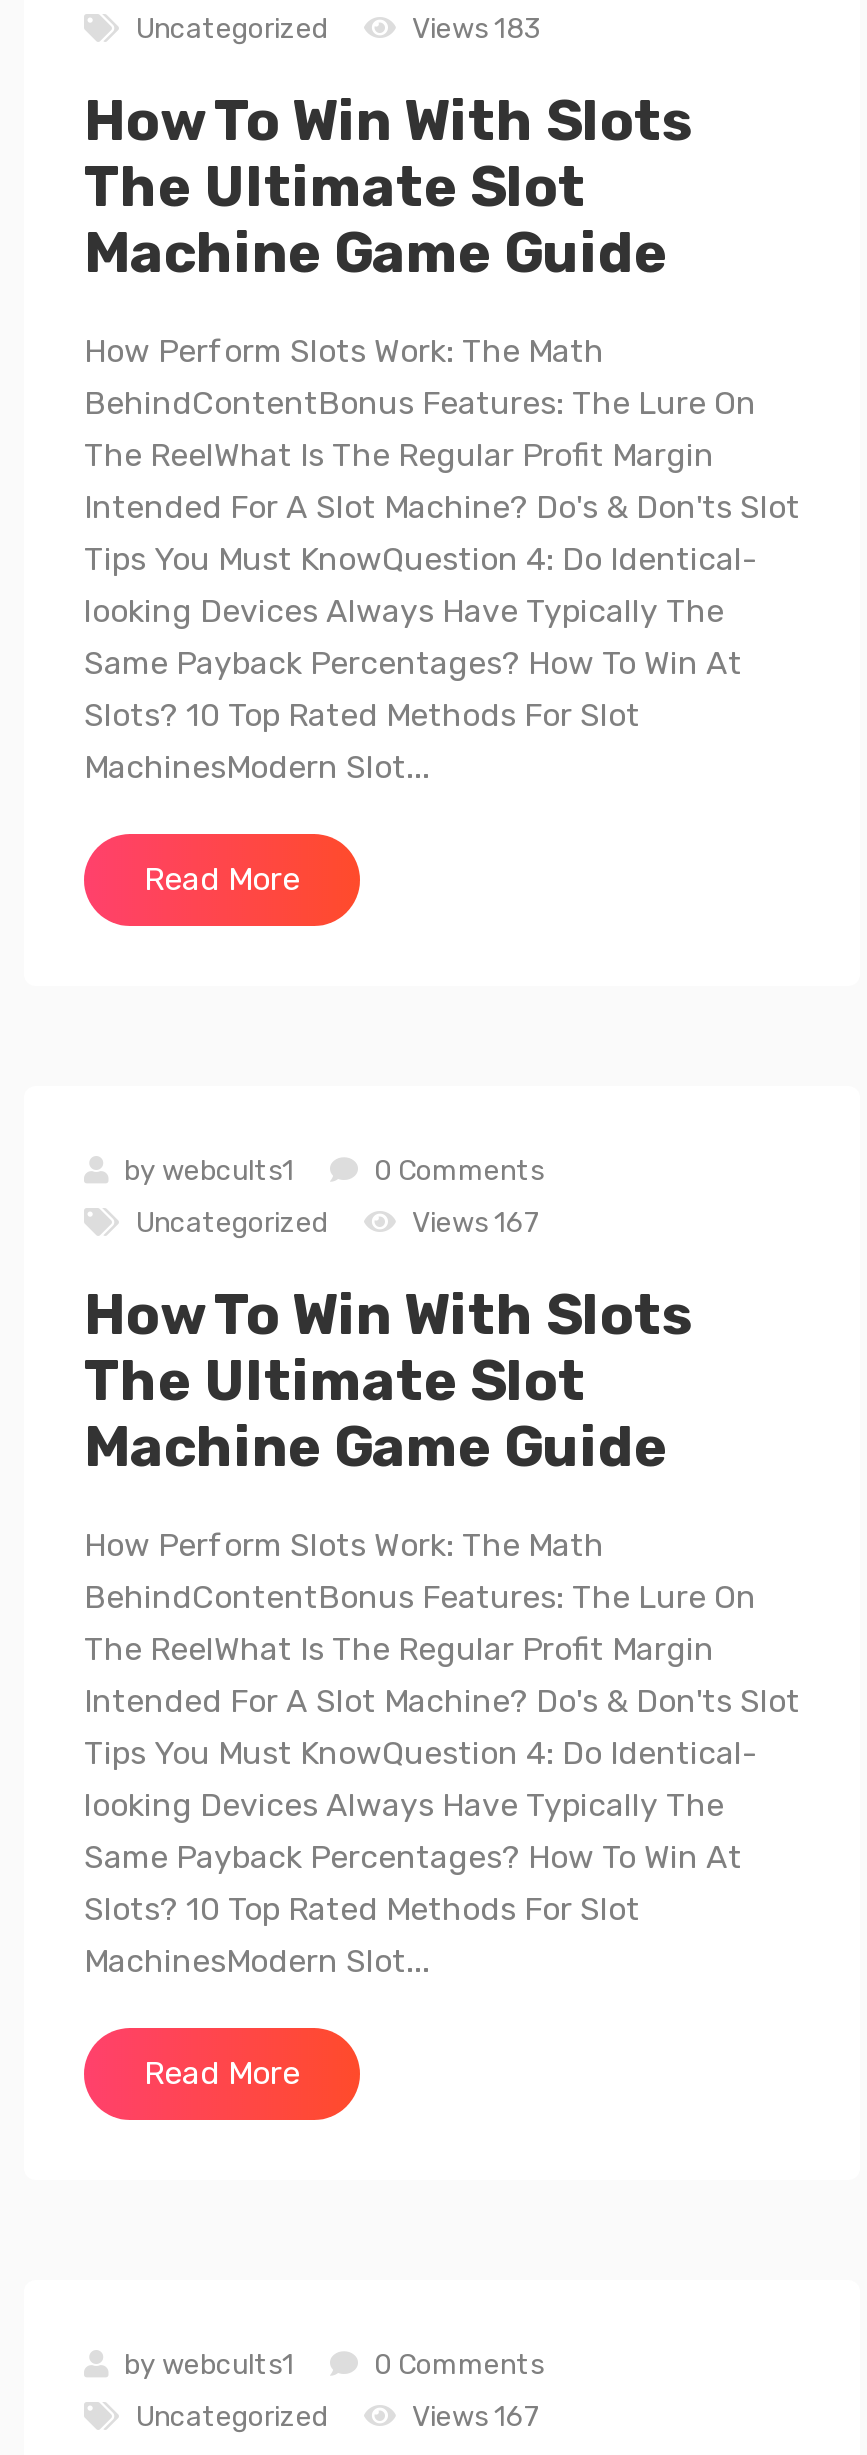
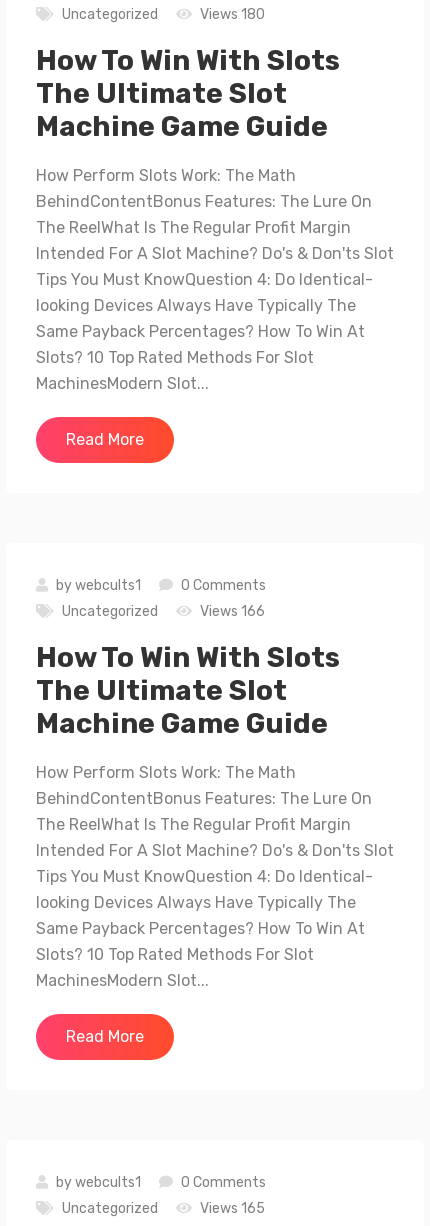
- Views 183
+ Views 180

- Views 167
+ Views 166

- Views 167
+ Views 165
